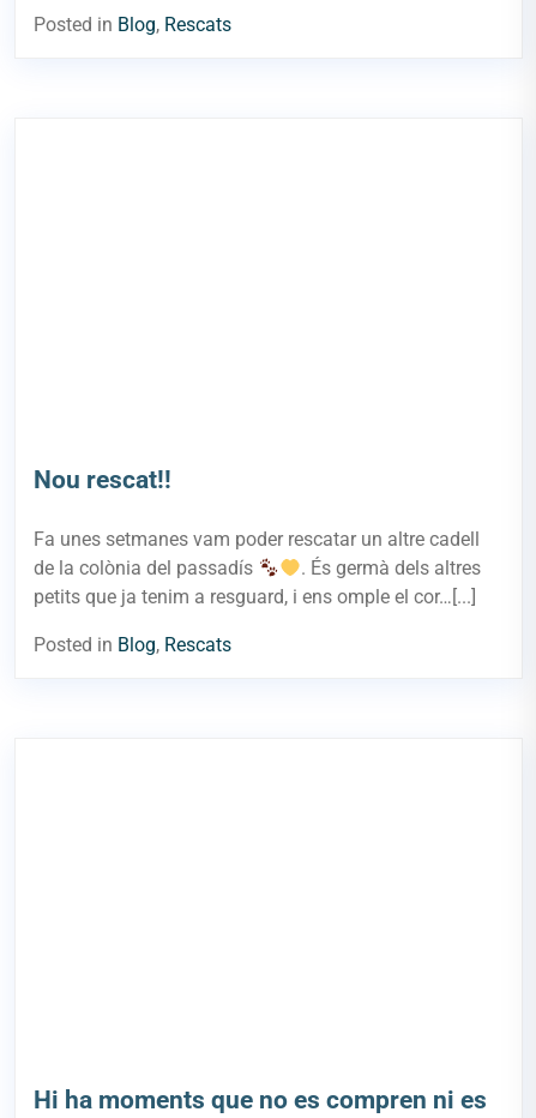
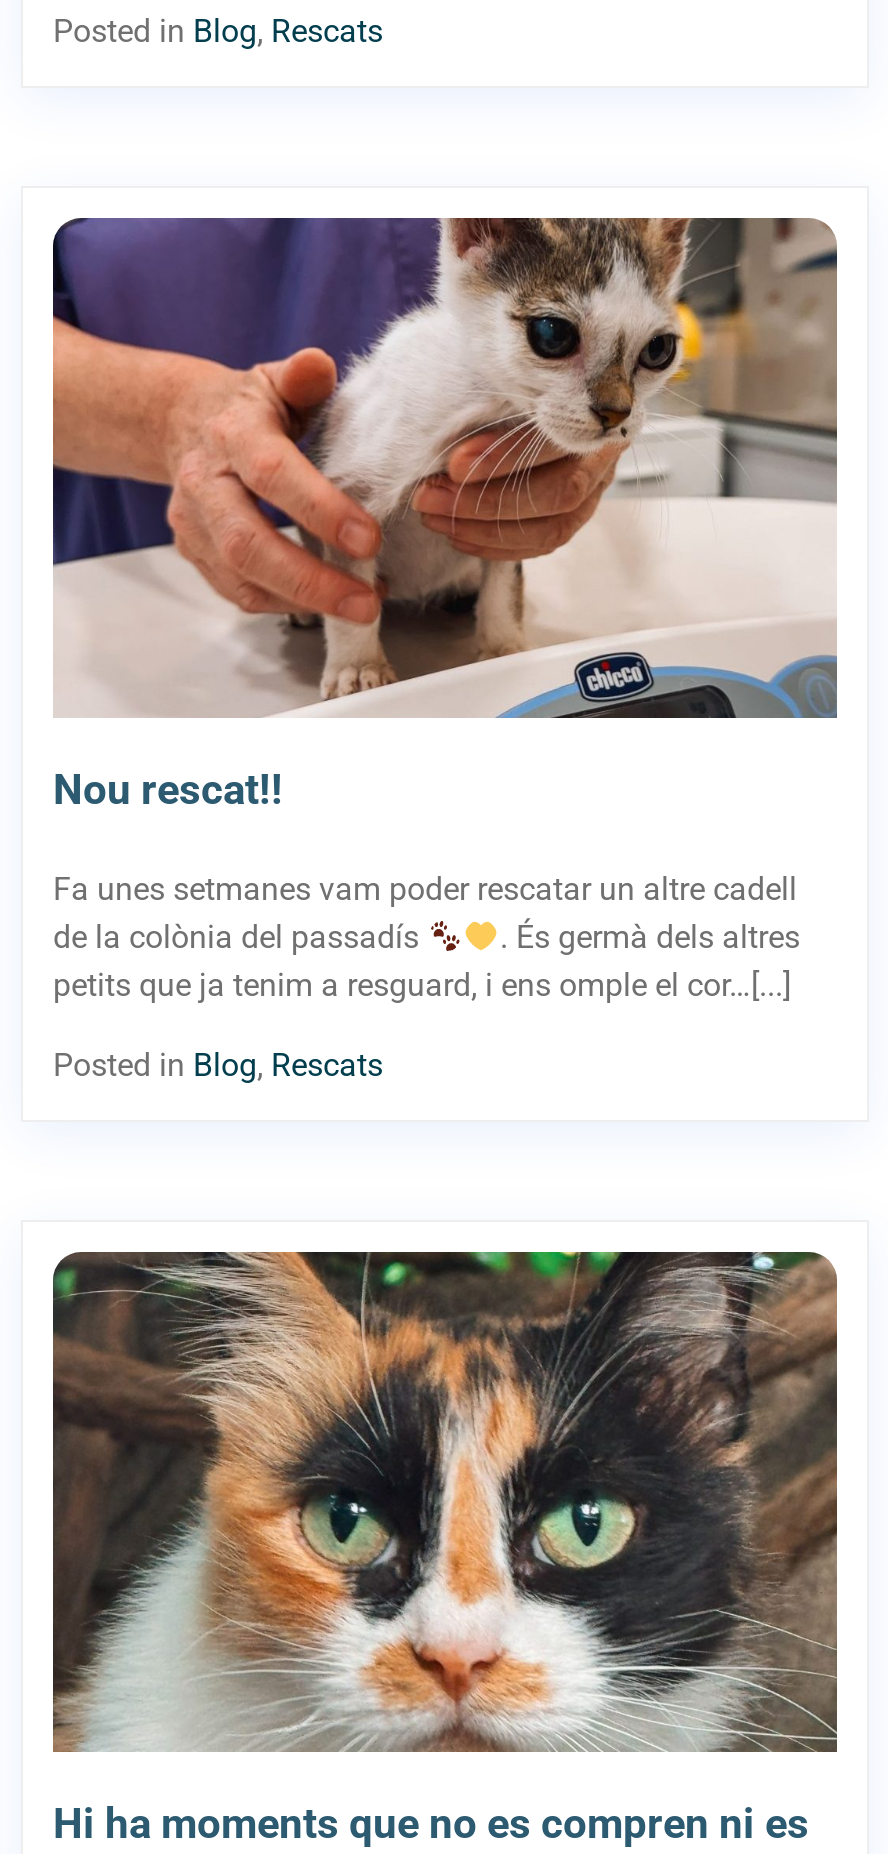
+ [image]

+ [image]
